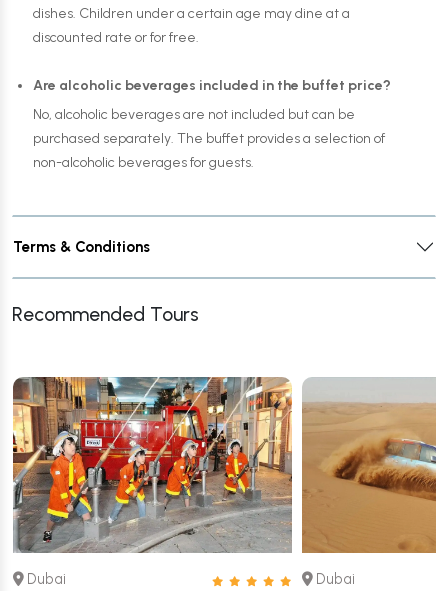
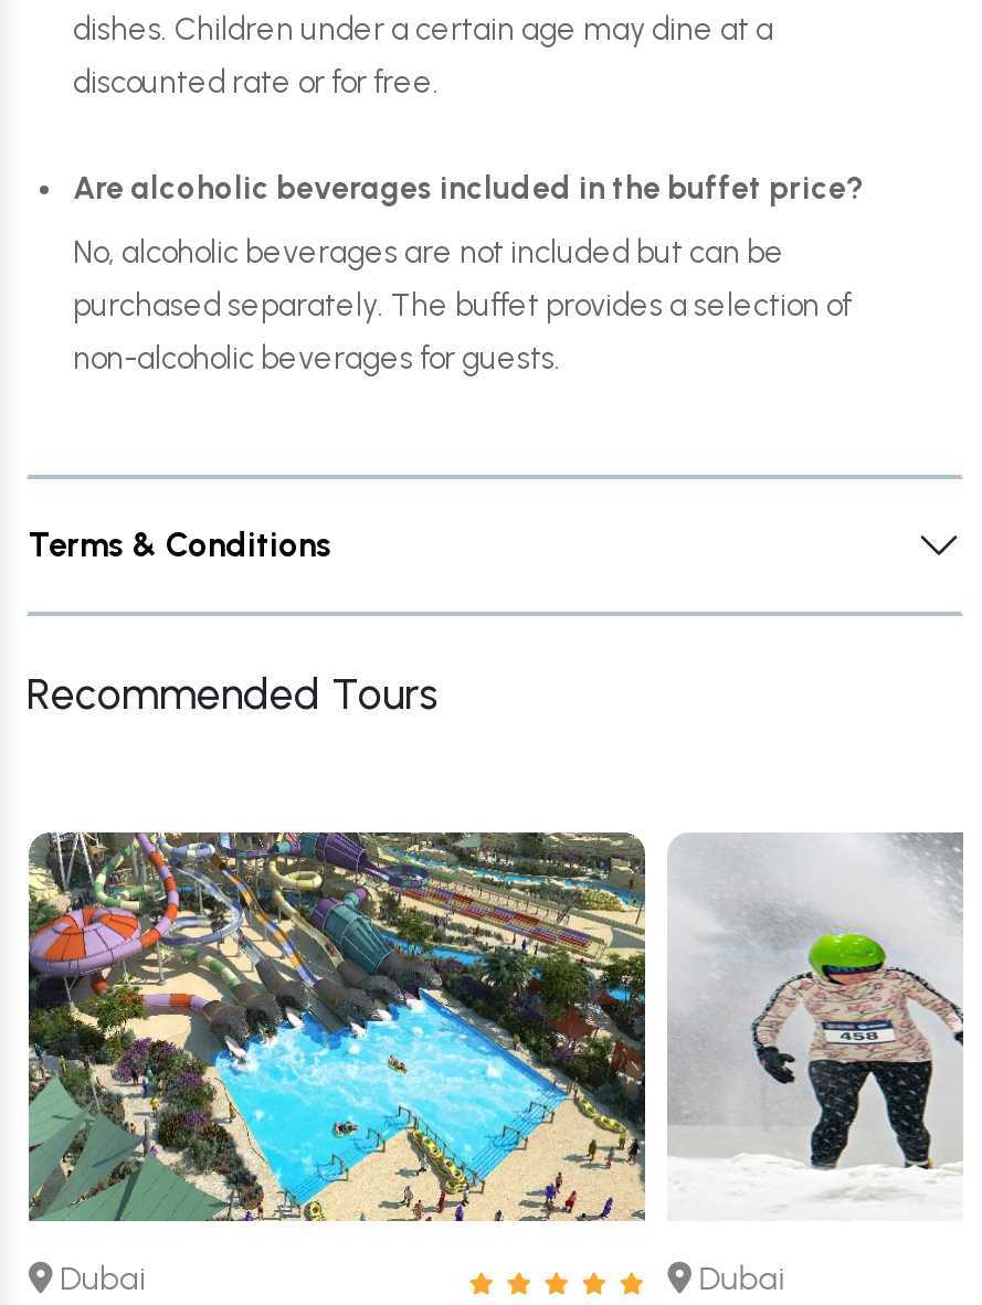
- [image]
+ [image]

- [image]
+ [image]
